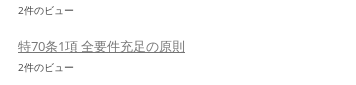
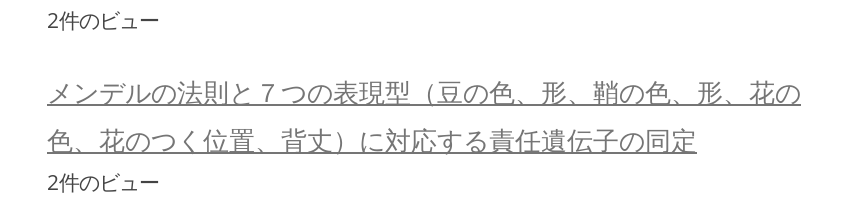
- 特70条1項 全要件充足の原則
+ メンデルの法則と７つの表現型（豆の色、形、鞘の色、形、花の
+ 色、花のつく位置、背丈）に対応する責任遺伝子の同定
